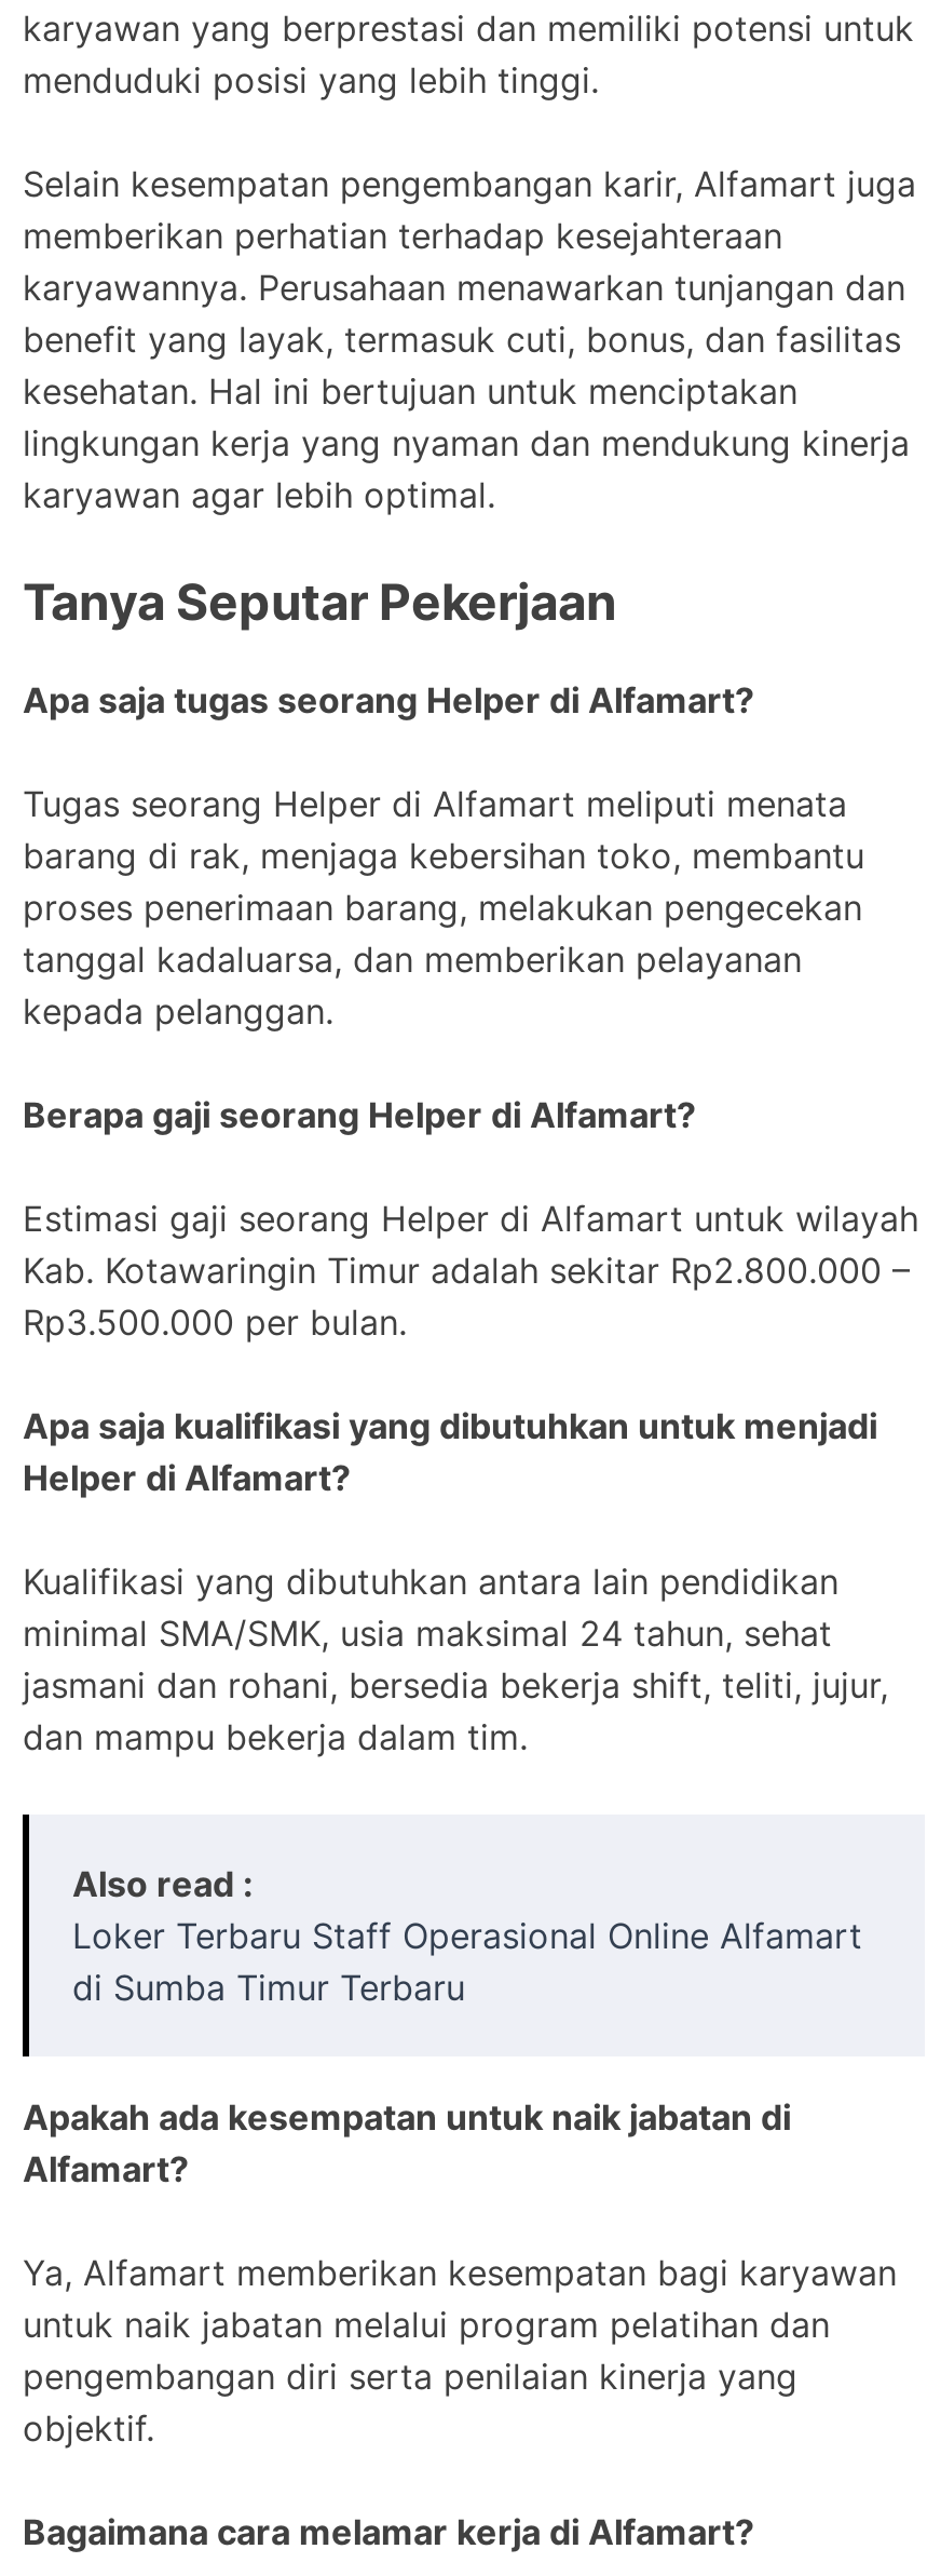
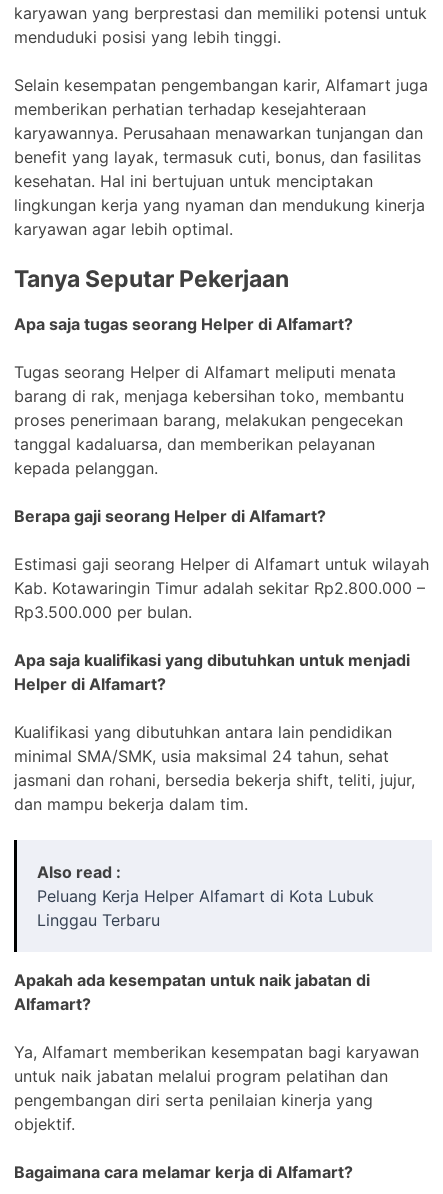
- Loker Terbaru Staff Operasional Online Alfamart
- di Sumba Timur Terbaru
+ Peluang Kerja Helper Alfamart di Kota Lubuk
+ Linggau Terbaru
